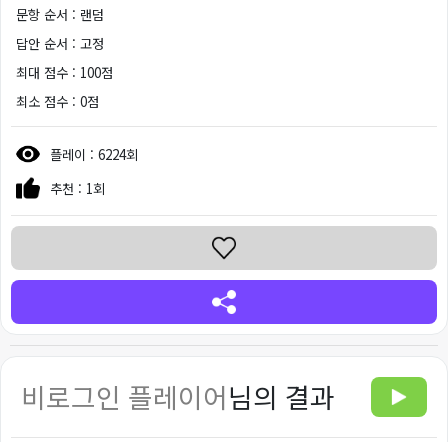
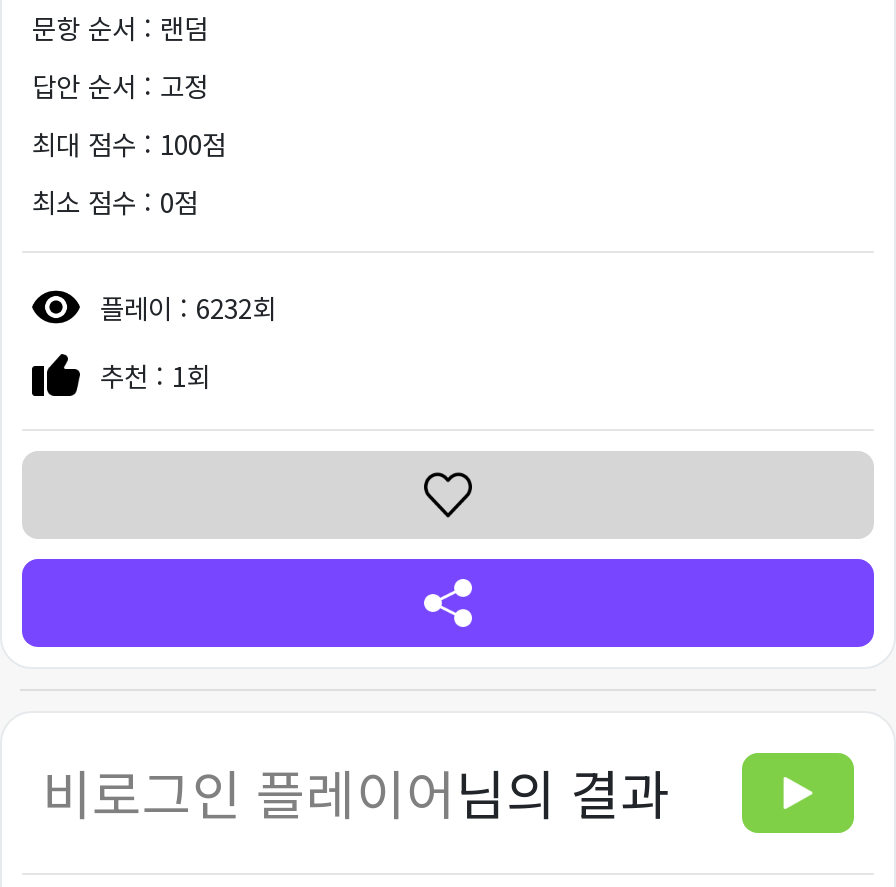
- 플레이 : 6224회
+ 플레이 : 6232회
